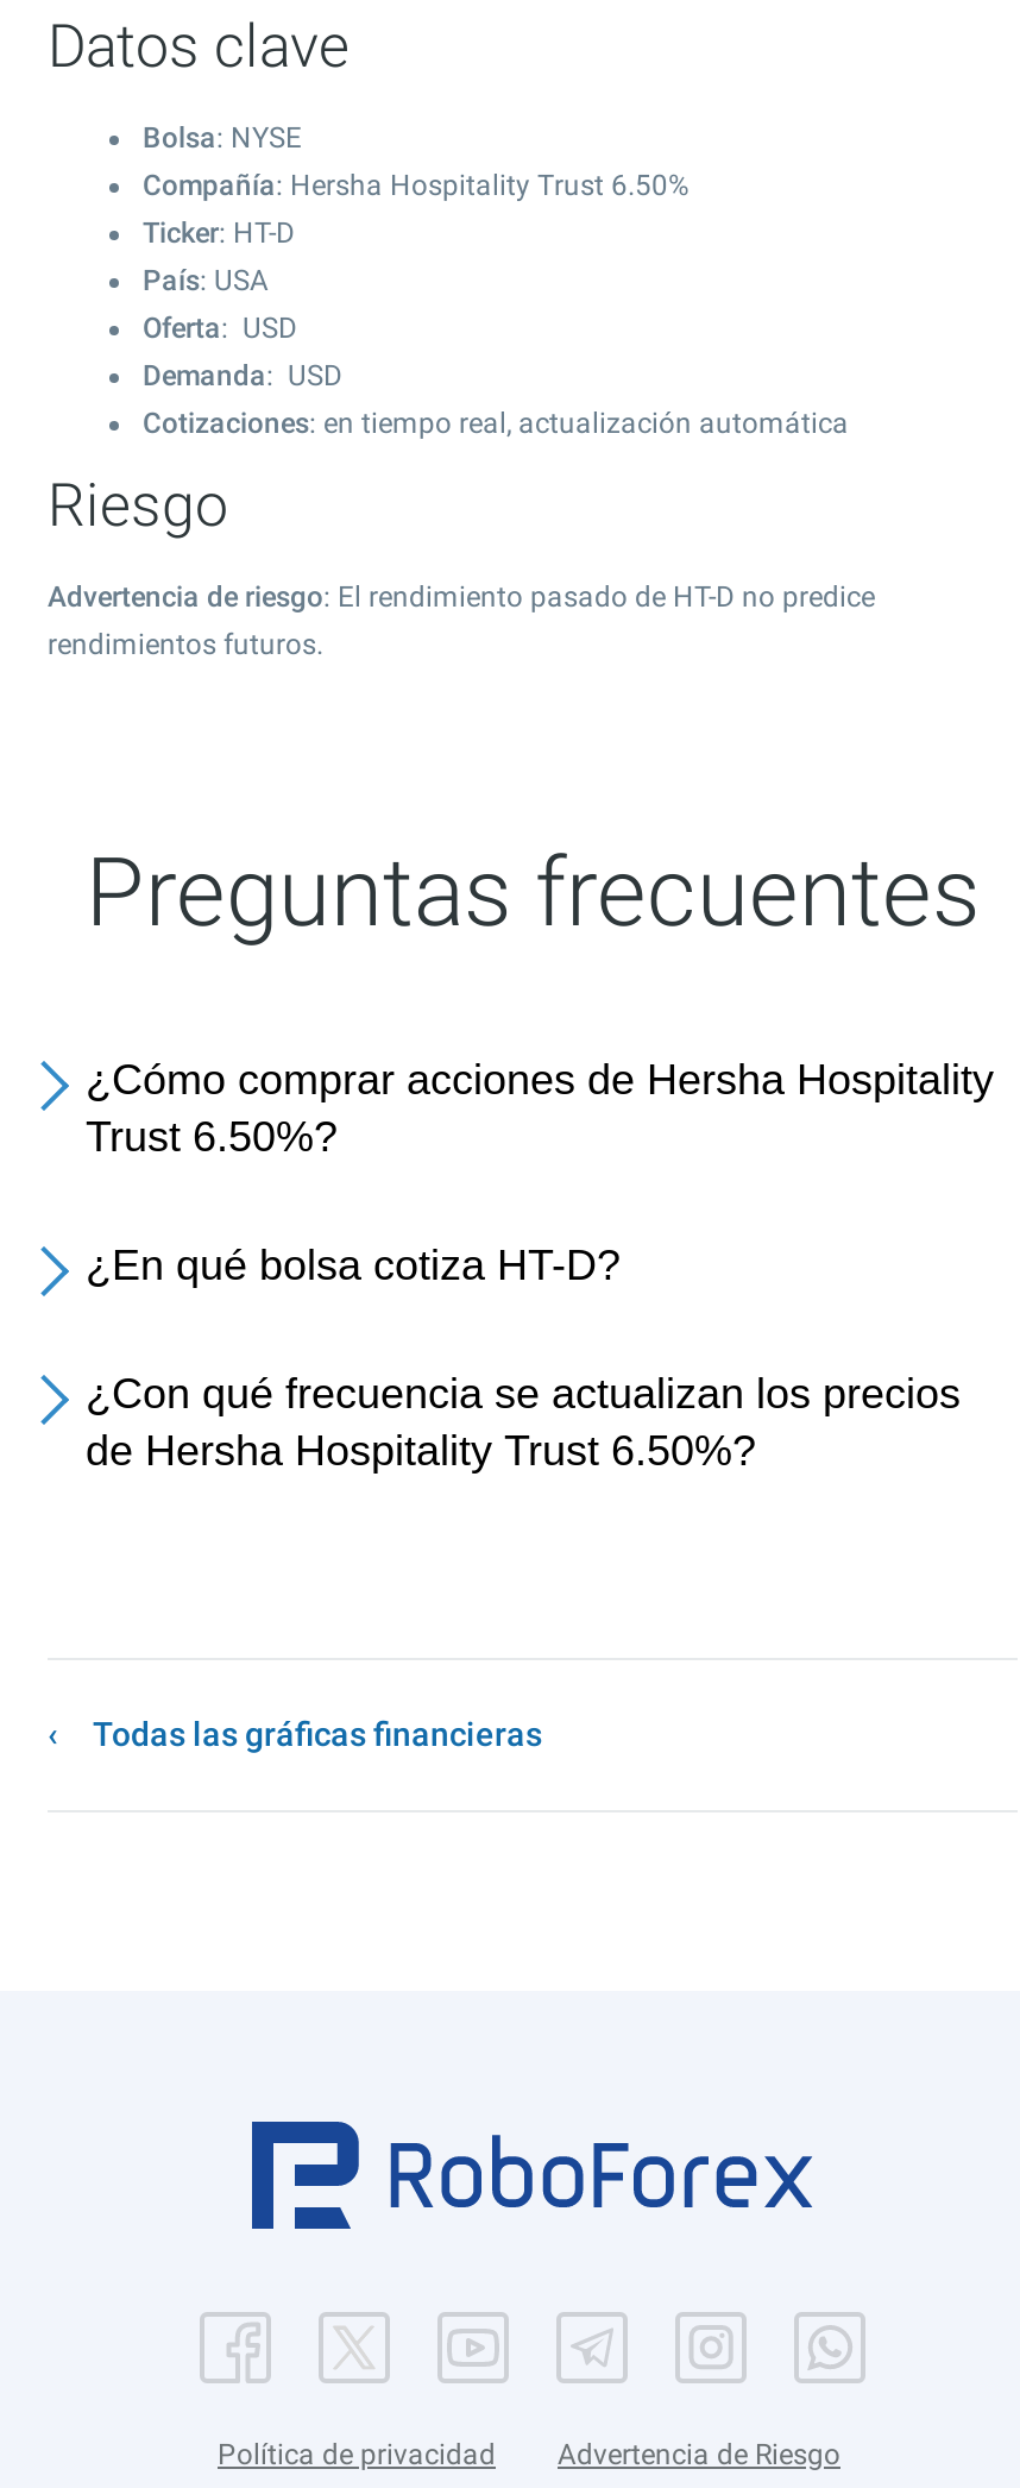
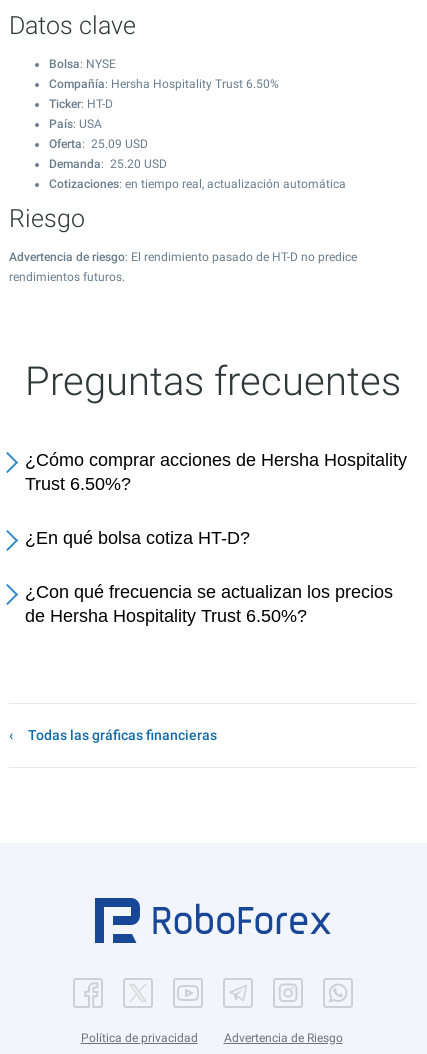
- Oferta: USD
- Demanda: USD
+ Oferta: 25.09 USD
+ Demanda: 25.20 USD
